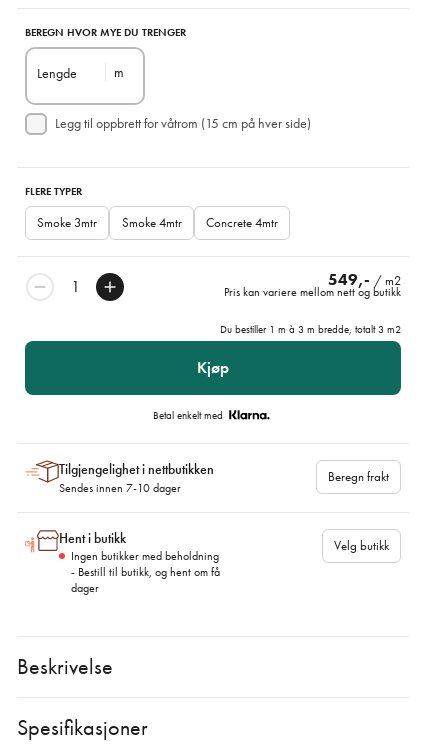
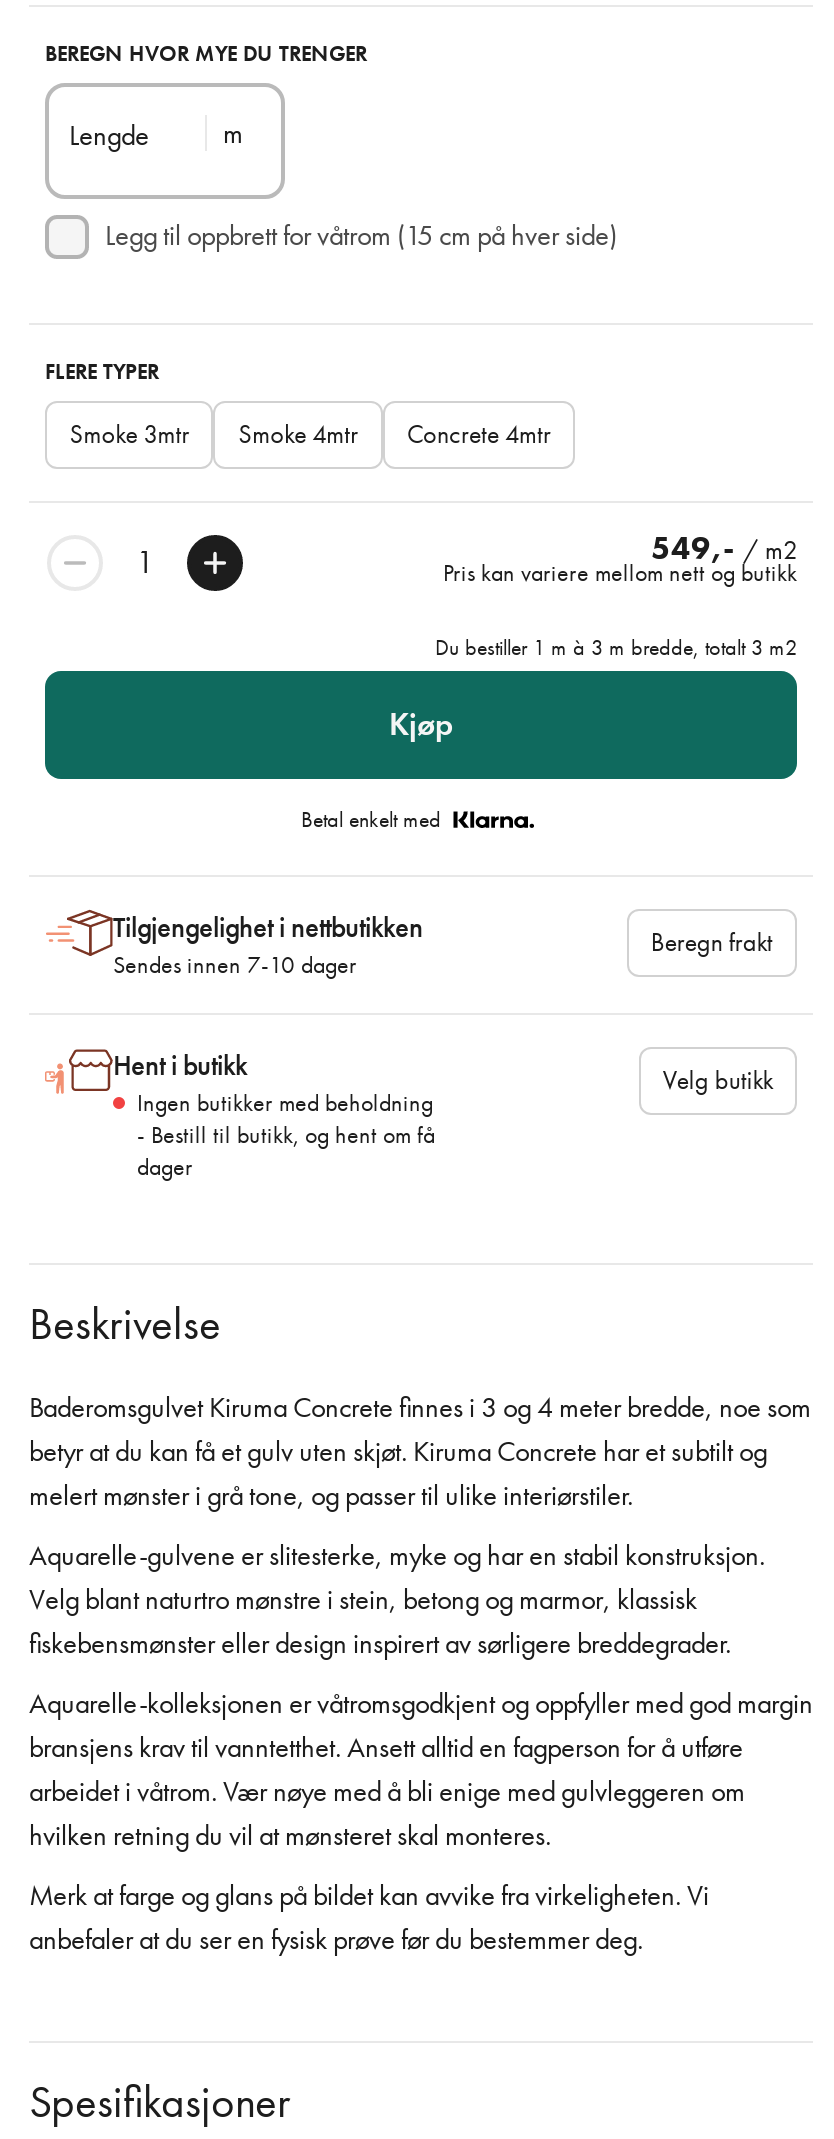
+ Baderomsgulvet Kiruma Concrete finnes i 3 og 4 meter bredde, noe som
+ betyr at du kan få et gulv uten skjøt. Kiruma Concrete har et subtilt og
+ melert mønster i grå tone, og passer til ulike interiørstiler.
+ Aquarelle-gulvene er slitesterke, myke og har en stabil konstruksjon.
+ Velg blant naturtro mønstre i stein, betong og marmor, klassisk
+ fiskebensmønster eller design inspirert av sørligere breddegrader.
+ Aquarelle-kolleksjonen er våtromsgodkjent og oppfyller med god margin
+ bransjens krav til vanntetthet. Ansett alltid en fagperson for å utføre
+ arbeidet i våtrom. Vær nøye med å bli enige med gulvleggeren om
+ hvilken retning du vil at mønsteret skal monteres.
+ Merk at farge og glans på bildet kan avvike fra virkeligheten. Vi
+ anbefaler at du ser en fysisk prøve før du bestemmer deg.
